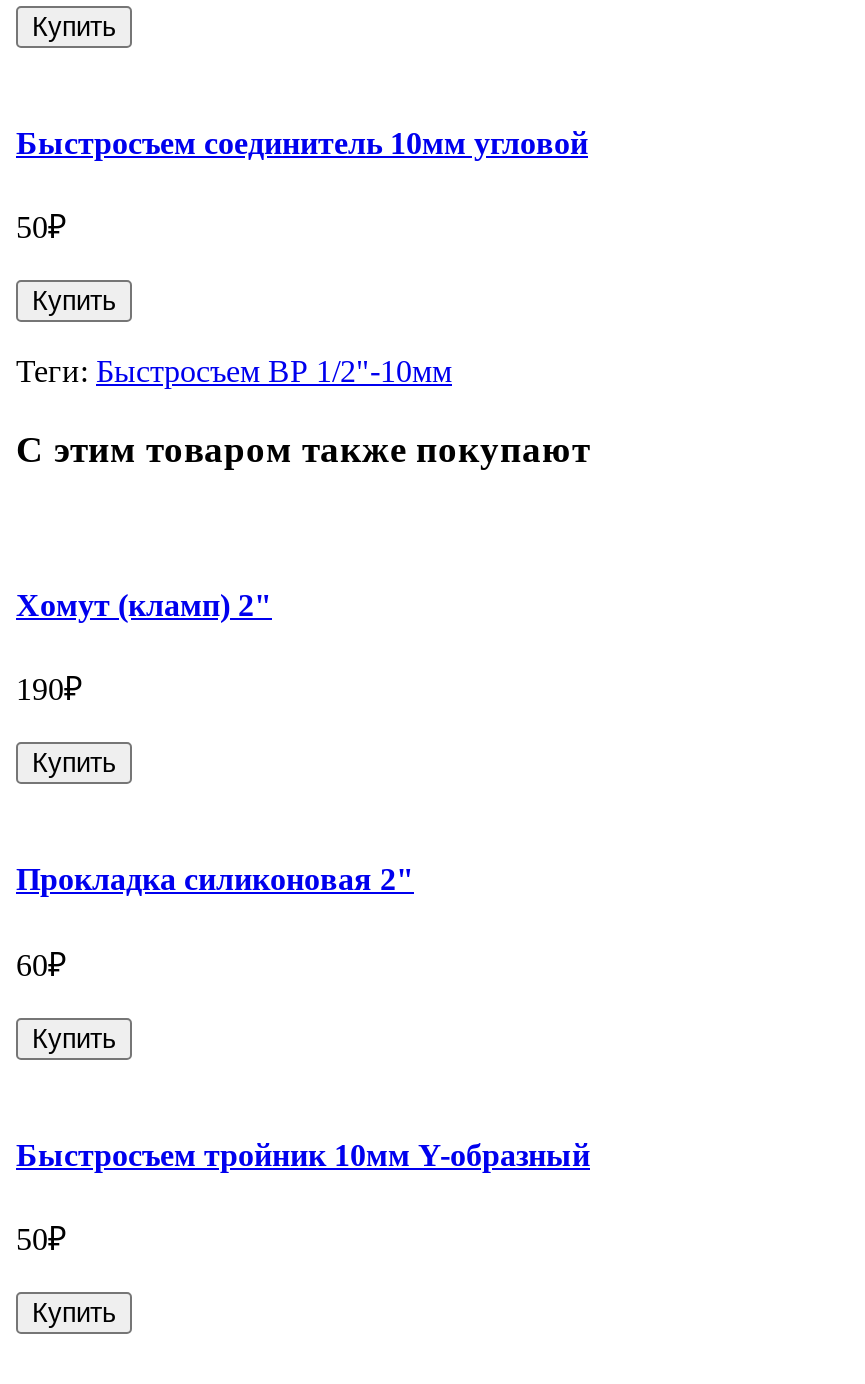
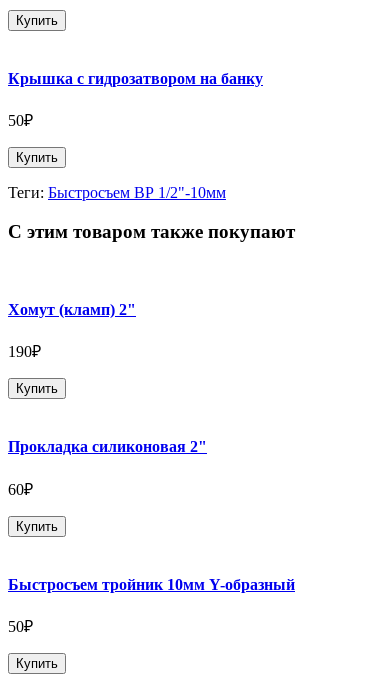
- Быстросъем соединитель 10мм угловой
+ Крышка с гидрозатвором на банку
